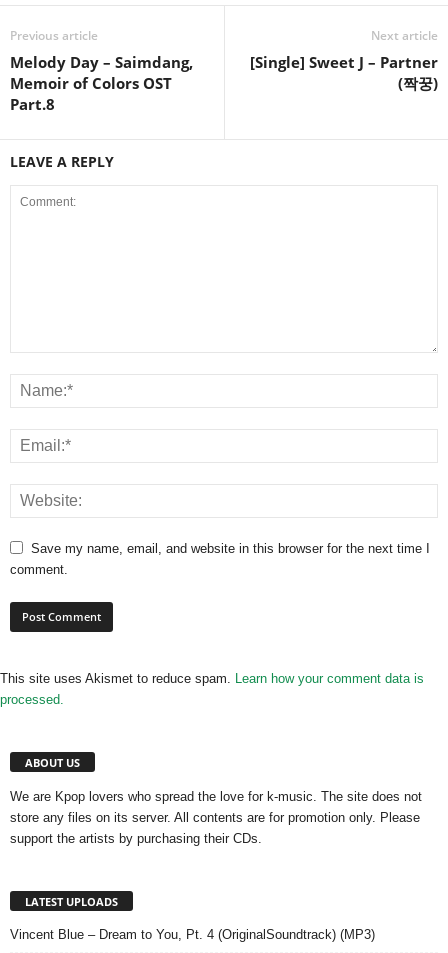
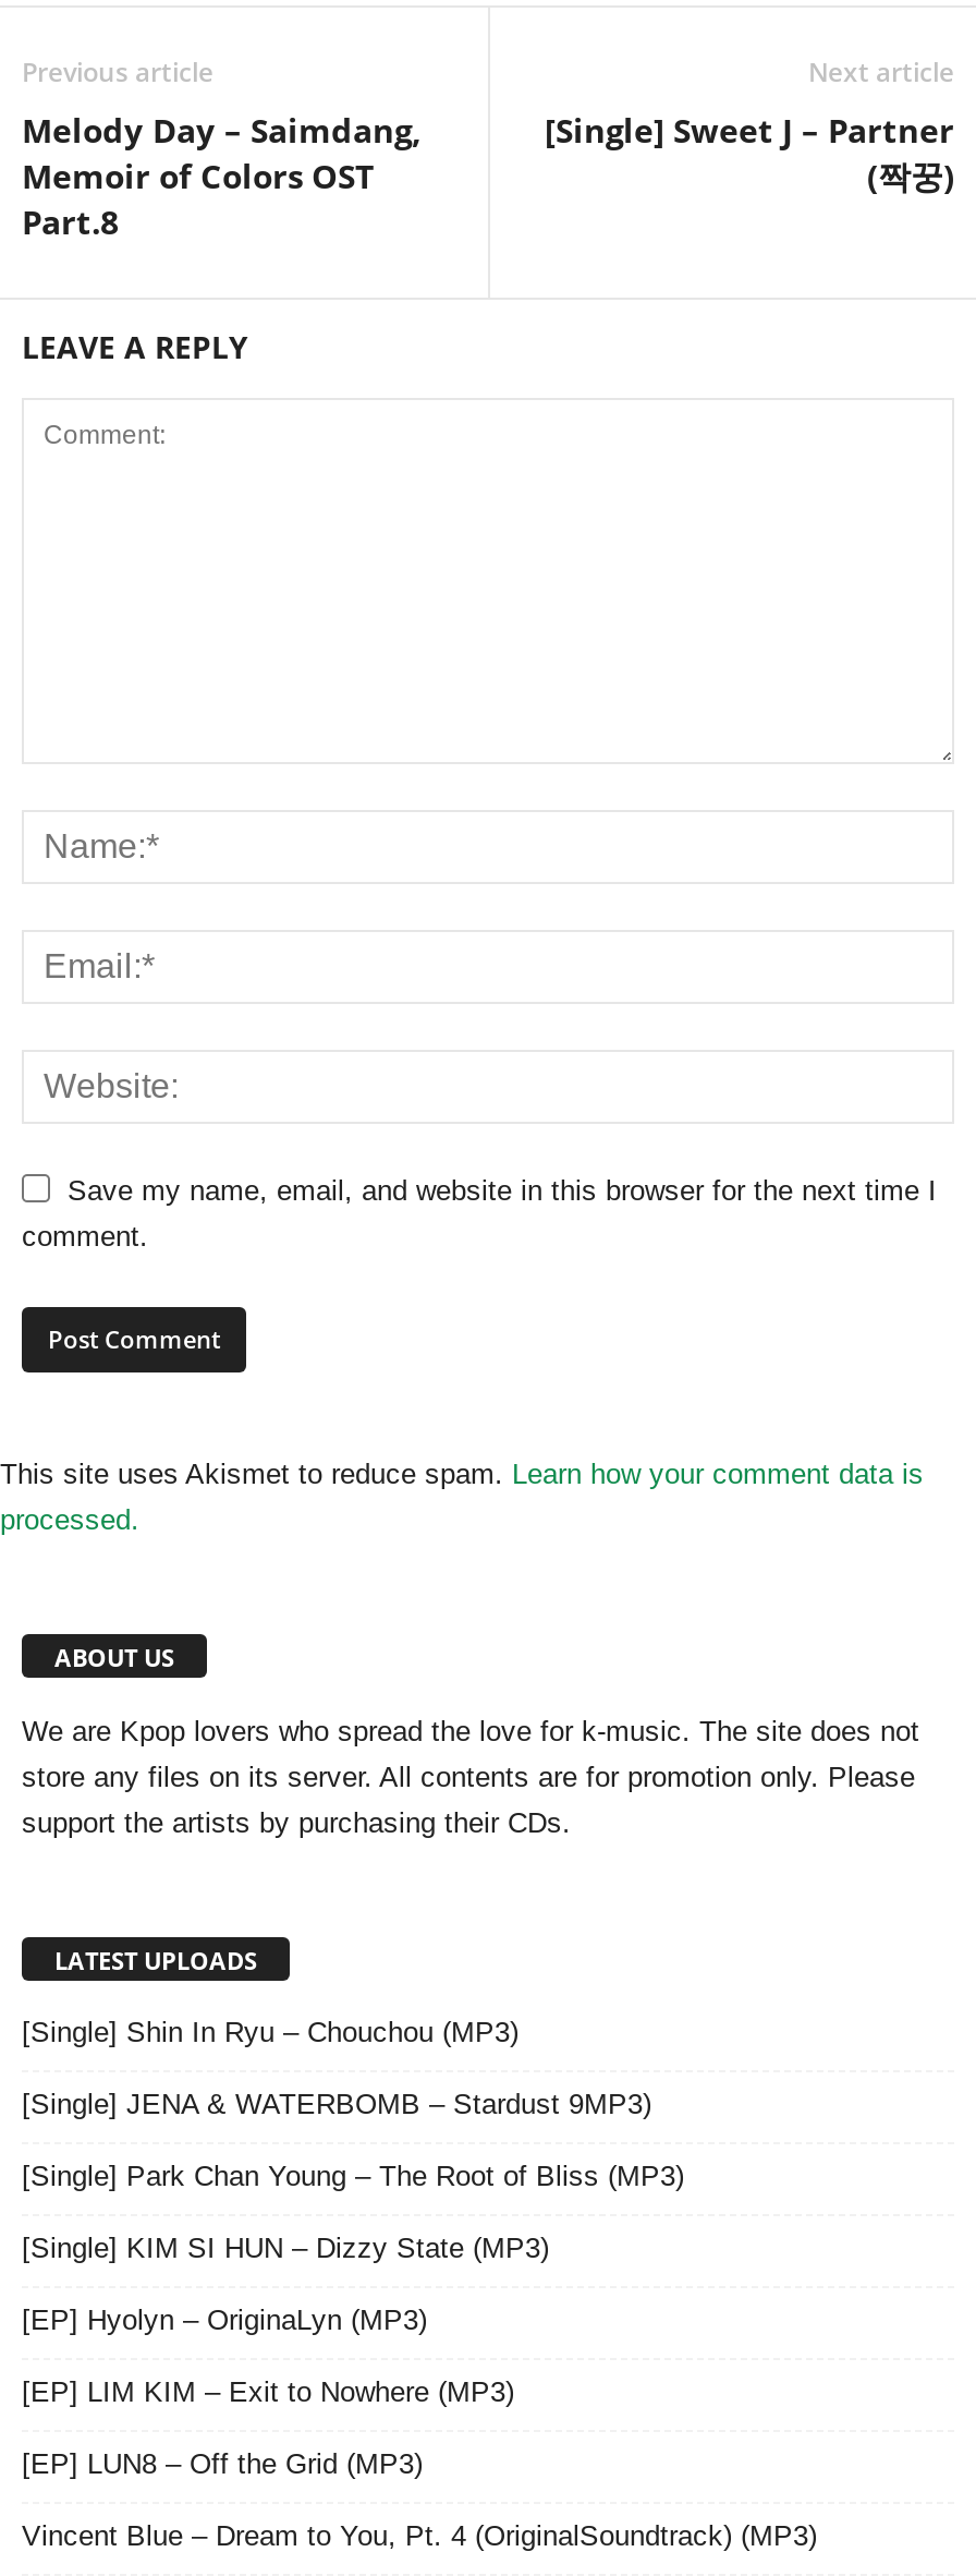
+ [Single] Shin In Ryu – Chouchou (MP3)
+ [Single] JENA & WATERBOMB – Stardust 9MP3)
+ [Single] Park Chan Young – The Root of Bliss (MP3)
+ [Single] KIM SI HUN – Dizzy State (MP3)
+ [EP] Hyolyn – OriginaLyn (MP3)
+ [EP] LIM KIM – Exit to Nowhere (MP3)
+ [EP] LUN8 – Off the Grid (MP3)
